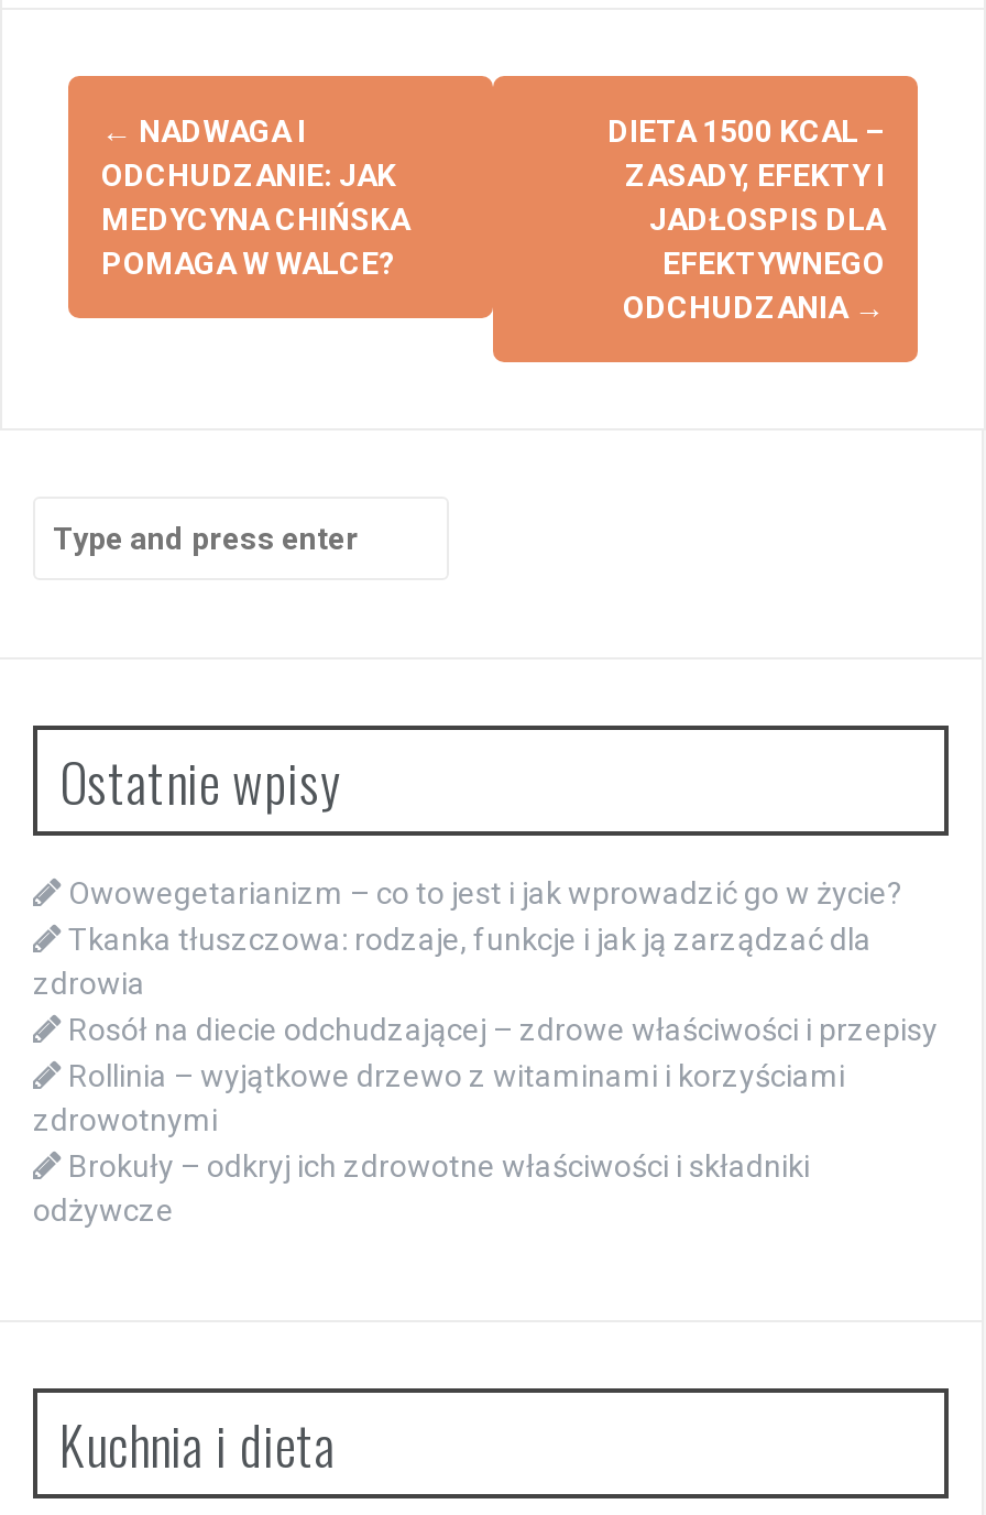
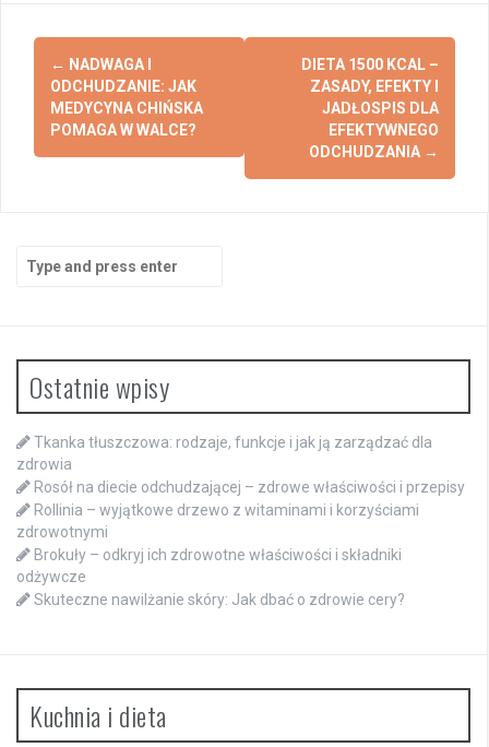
- Owowegetarianizm – co to jest i jak wprowadzić go w życie?

moved up: Tkanka tłuszczowa: rodzaje, funkcje i jak ją zarządzać dla | zdrowia | Rosół na diecie odchudzającej – zdrowe właściwości i przepisy | Rollinia – wyjątkowe drzewo z witaminami i korzyściami | zdrowotnymi | Brokuły – odkryj ich zdrowotne właściwości i składniki | odżywcze

+ Skuteczne nawilżanie skóry: Jak dbać o zdrowie cery?
